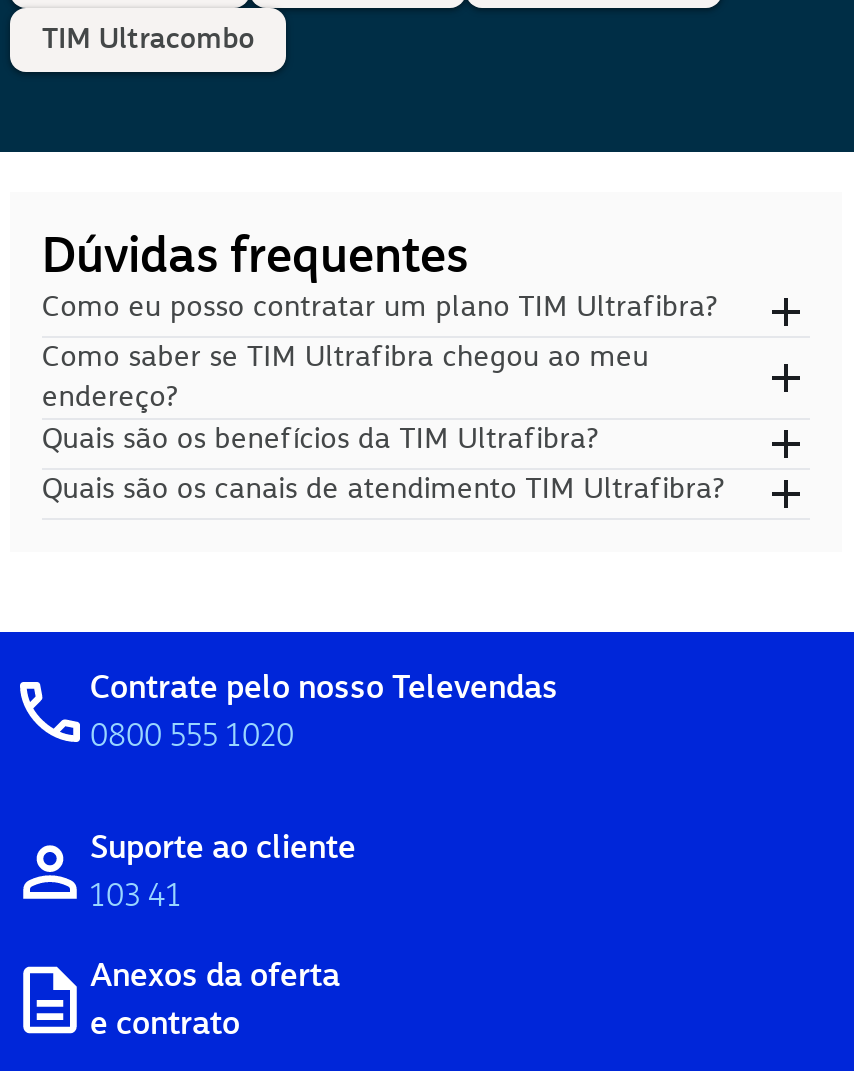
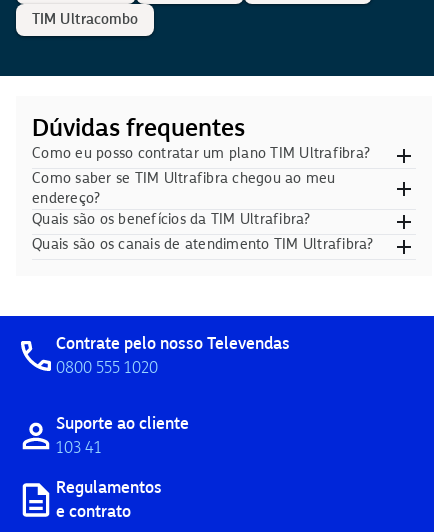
- Anexos da oferta
+ Regulamentos
